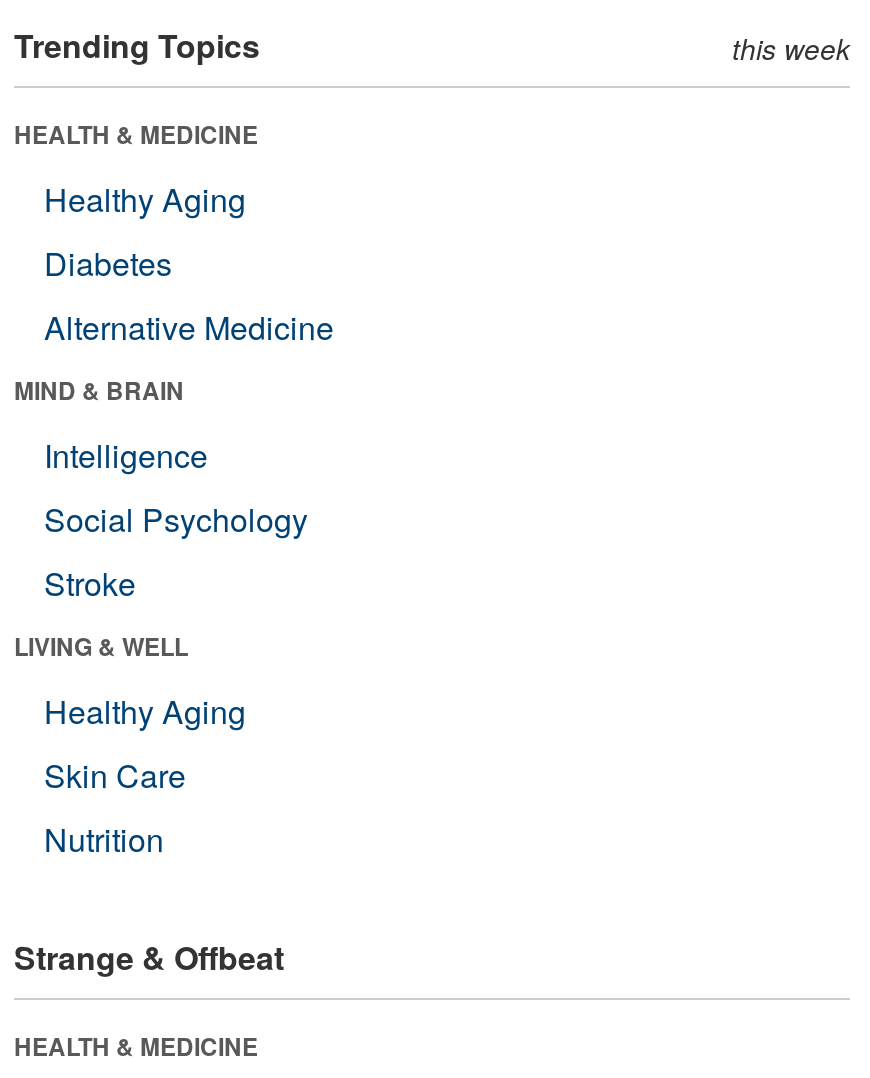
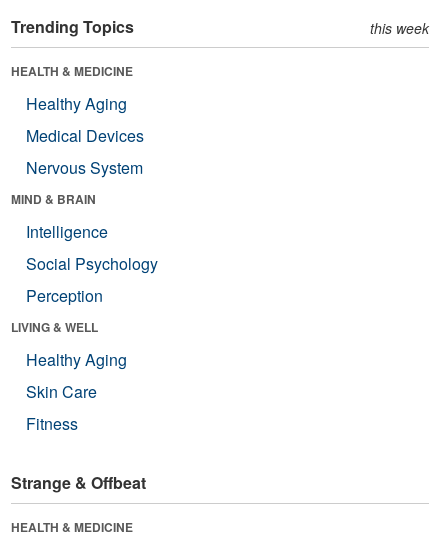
- Diabetes
- Alternative Medicine
+ Medical Devices
+ Nervous System

- Stroke
+ Perception

- Nutrition
+ Fitness
